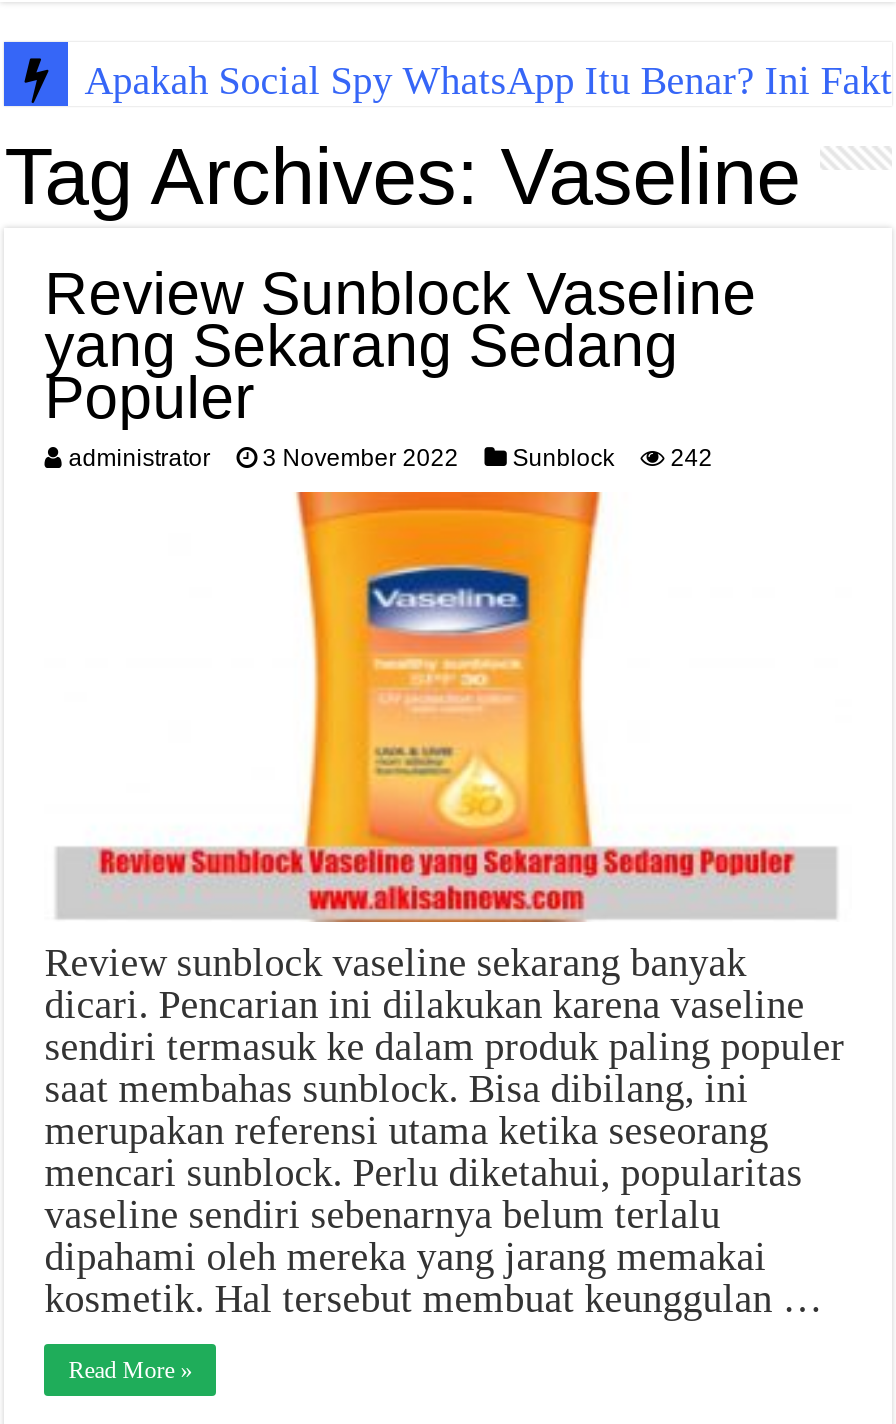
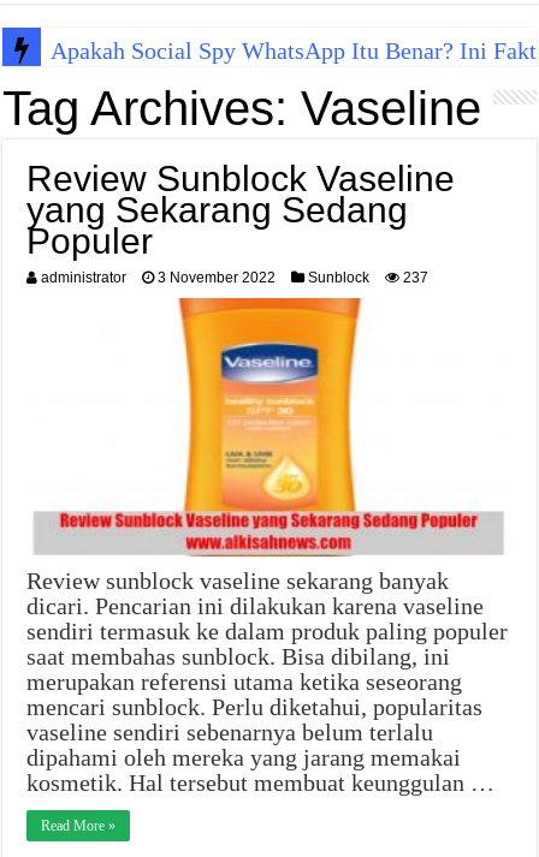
- administrator 3 November 2022 Sunblock 242
+ administrator 3 November 2022 Sunblock 237
